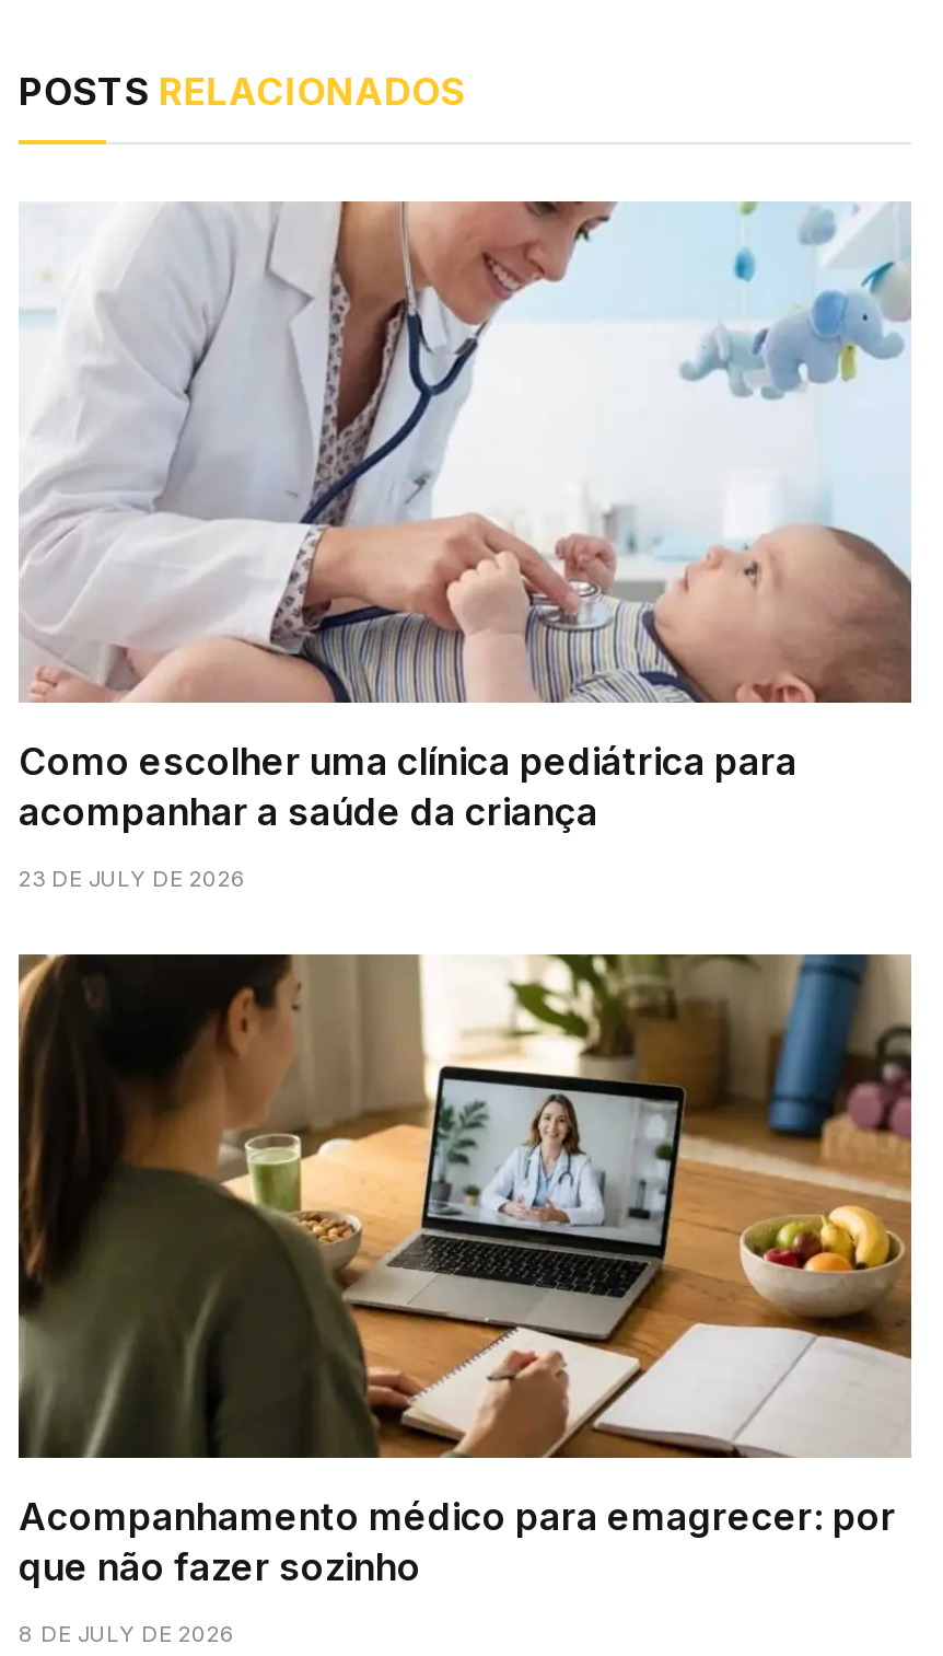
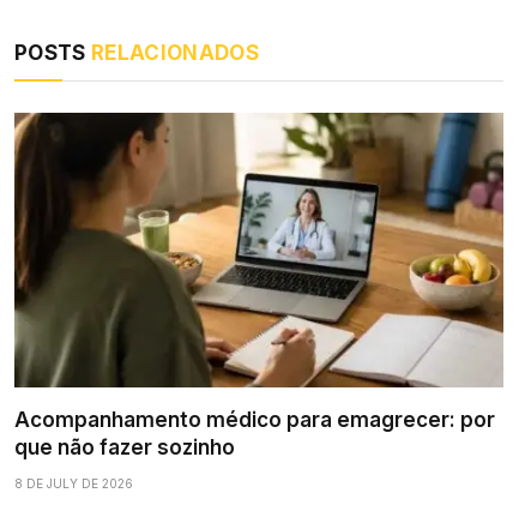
- [image]
- Como escolher uma clínica pediátrica para
- acompanhar a saúde da criança
- 23 DE JULY DE 2026
